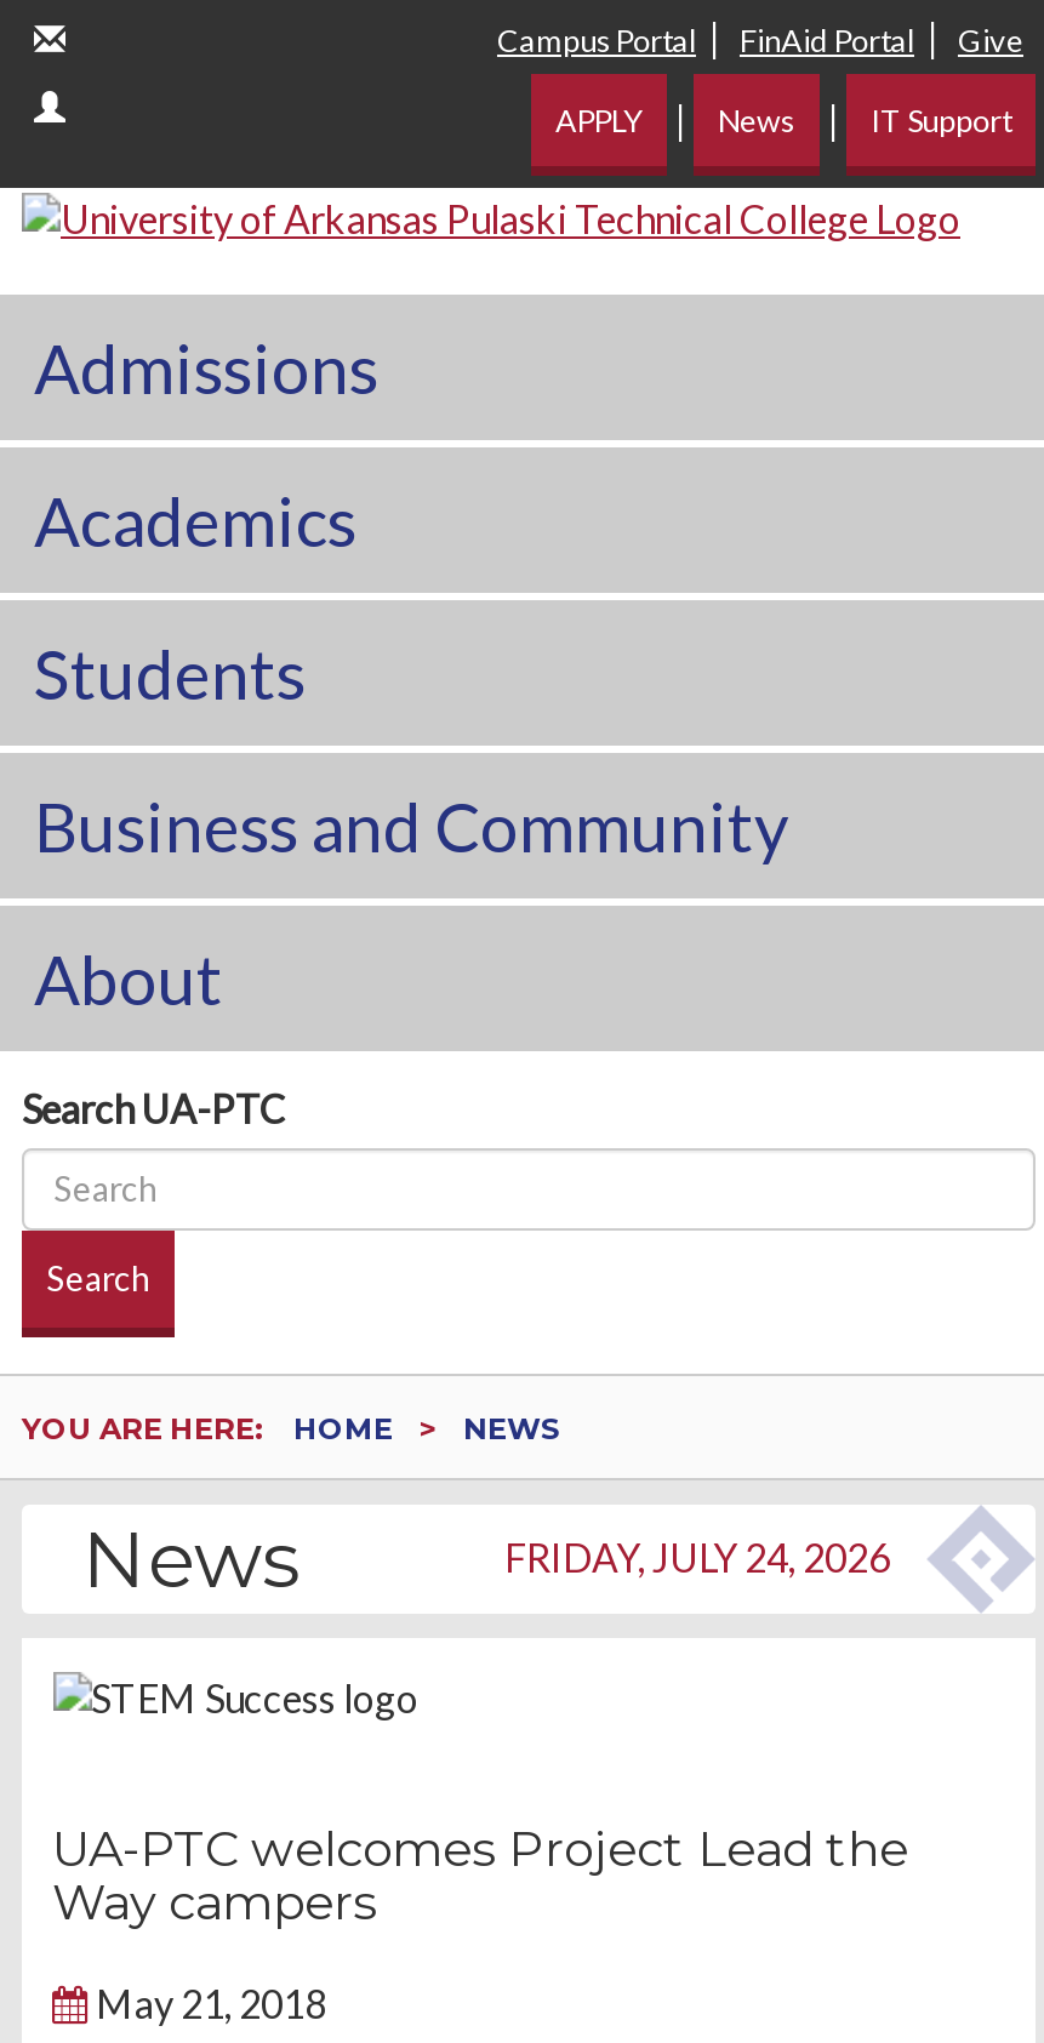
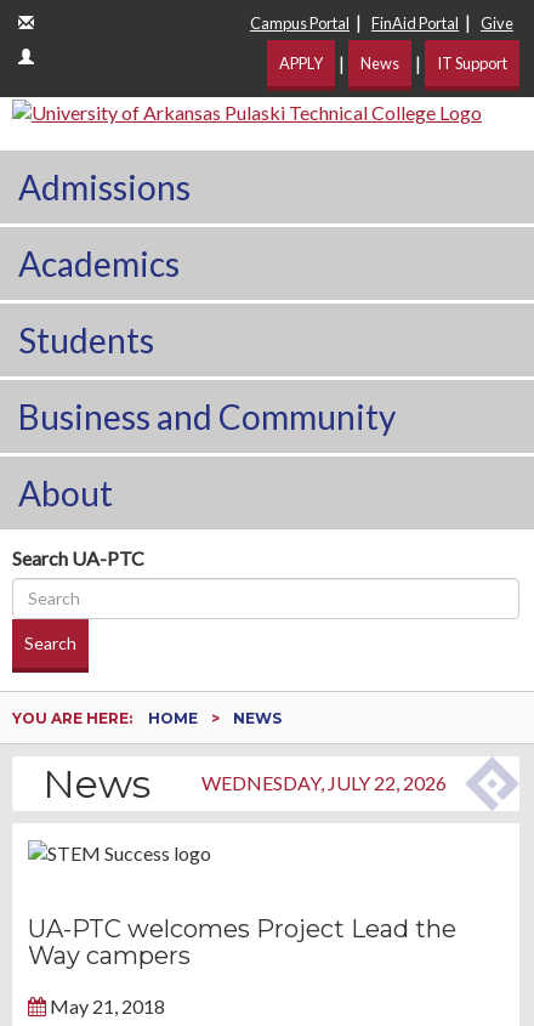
- FRIDAY, JULY 24, 2026
+ WEDNESDAY, JULY 22, 2026
